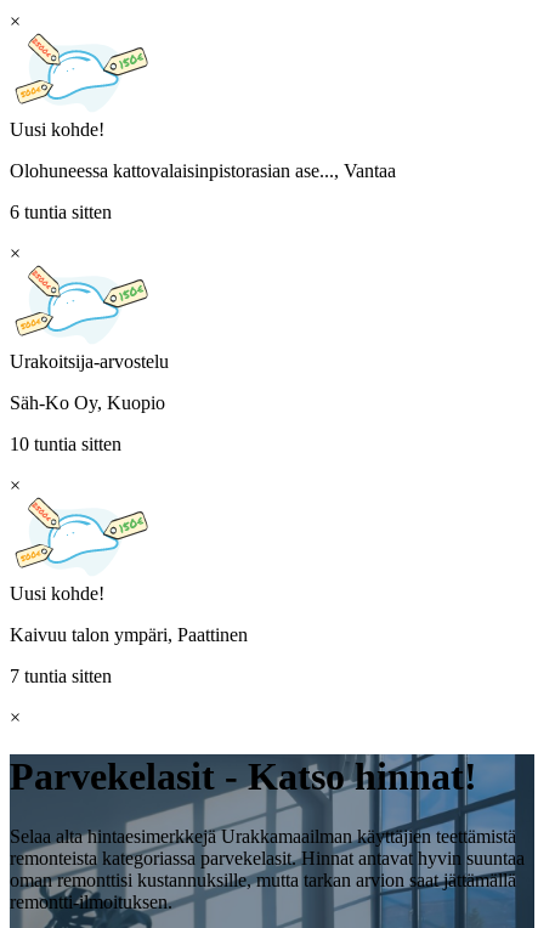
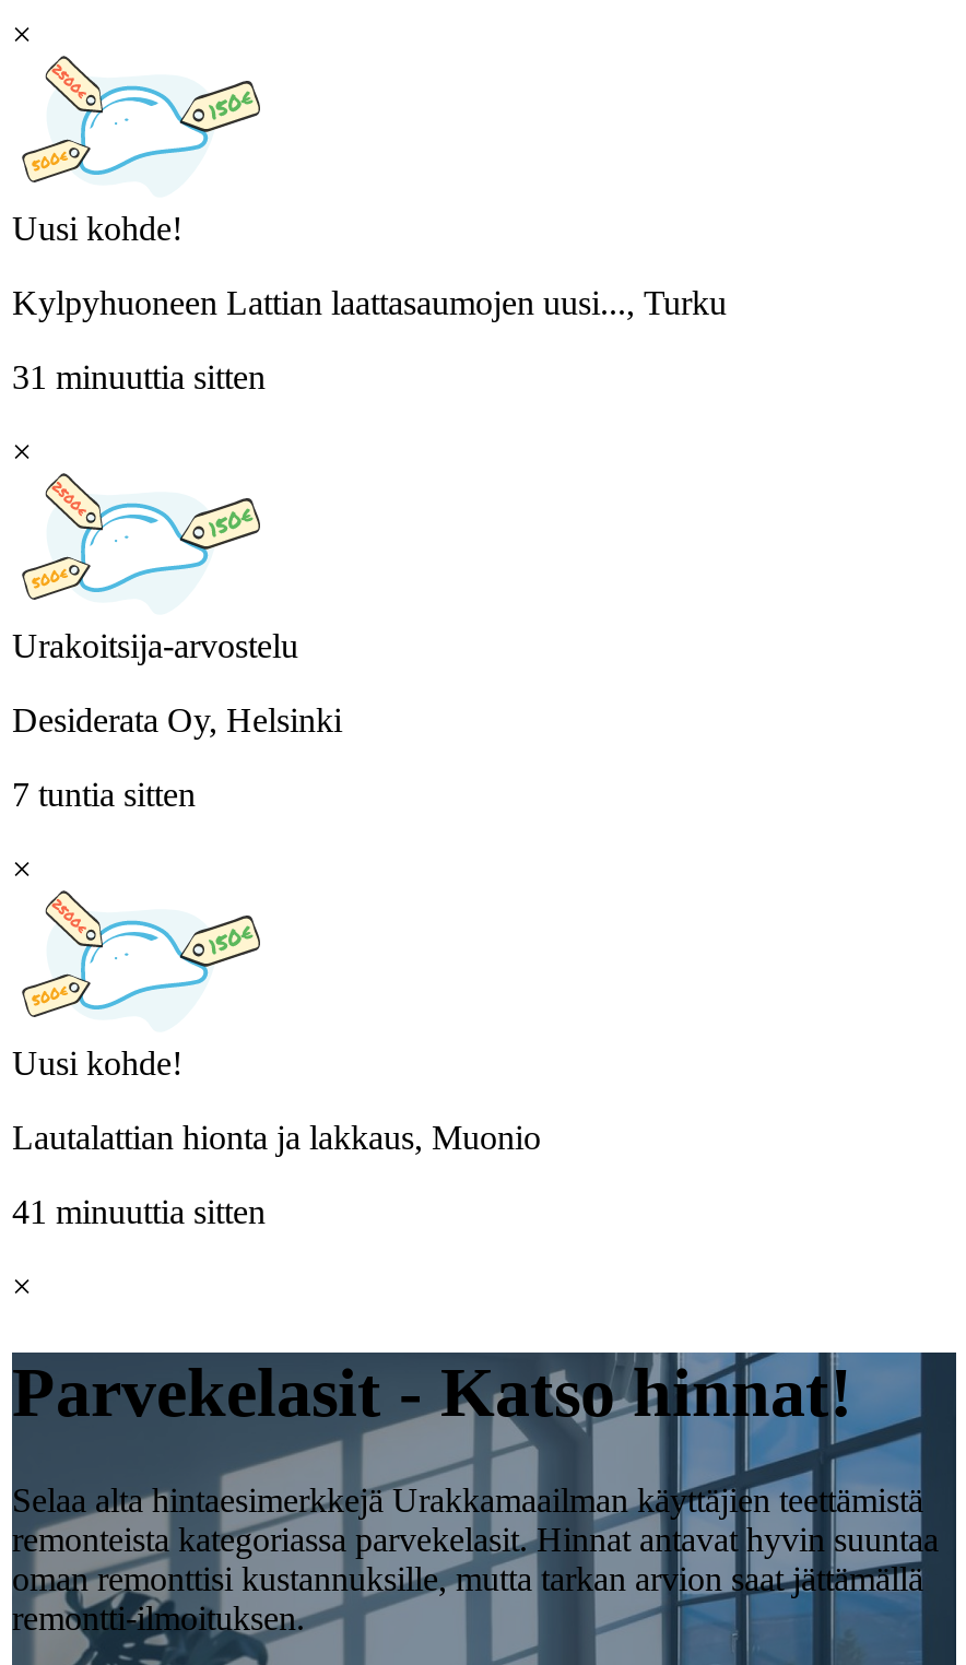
- Olohuneessa kattovalaisinpistorasian ase..., Vantaa
+ Kylpyhuoneen Lattian laattasaumojen uusi..., Turku

- 6 tuntia sitten
+ 31 minuuttia sitten

- Säh-Ko Oy, Kuopio
+ Desiderata Oy, Helsinki

- 10 tuntia sitten

+ 41 minuuttia sitten

- Kaivuu talon ympäri, Paattinen
+ Lautalattian hionta ja lakkaus, Muonio

moved up: 7 tuntia sitten
